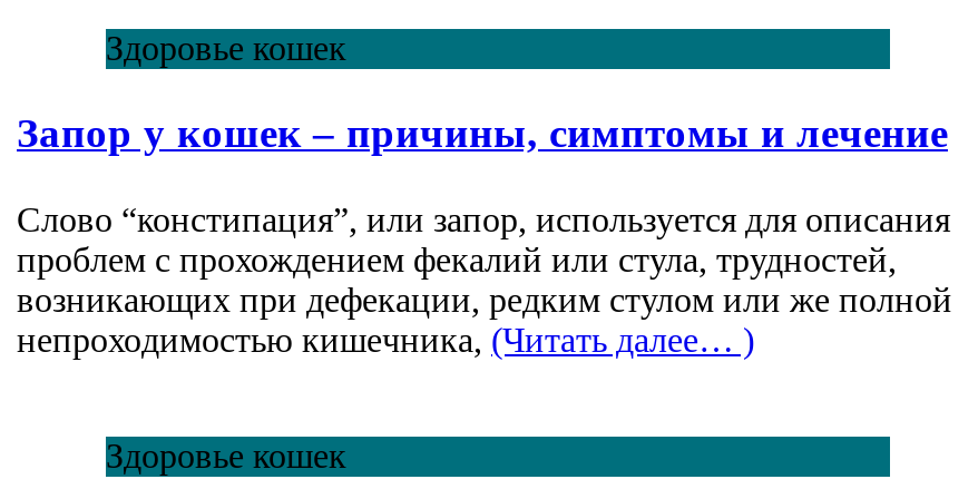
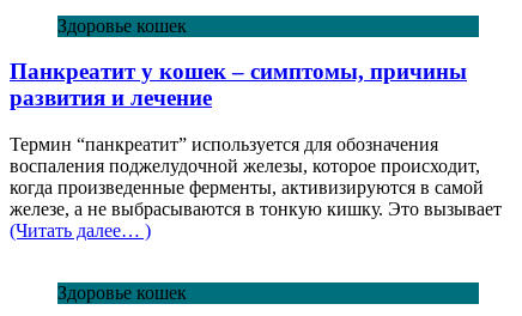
- Запор у кошек – причины, симптомы и лечение
+ Панкреатит у кошек – симптомы, причины
+ развития и лечение

- Слово “констипация”, или запор, используется для описания
- проблем с прохождением фекалий или стула, трудностей,
- возникающих при дефекации, редким стулом или же полной
- непроходимостью кишечника, (Читать далее… )
+ Термин “панкреатит” используется для обозначения
+ воспаления поджелудочной железы, которое происходит,
+ когда произведенные ферменты, активизируются в самой
+ железе, а не выбрасываются в тонкую кишку. Это вызывает
+ (Читать далее… )
